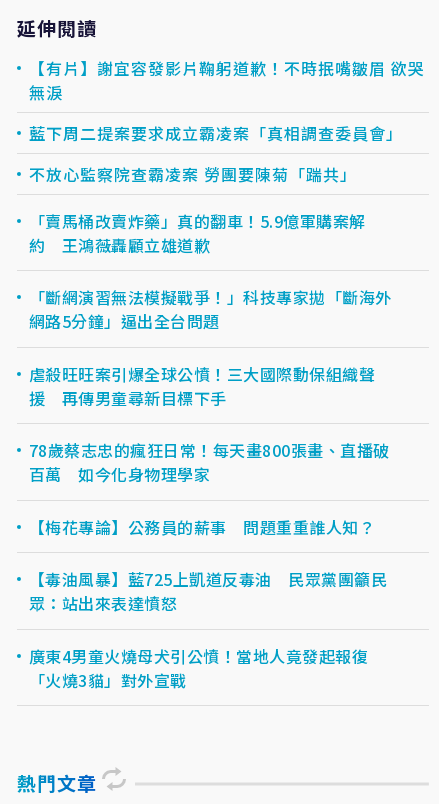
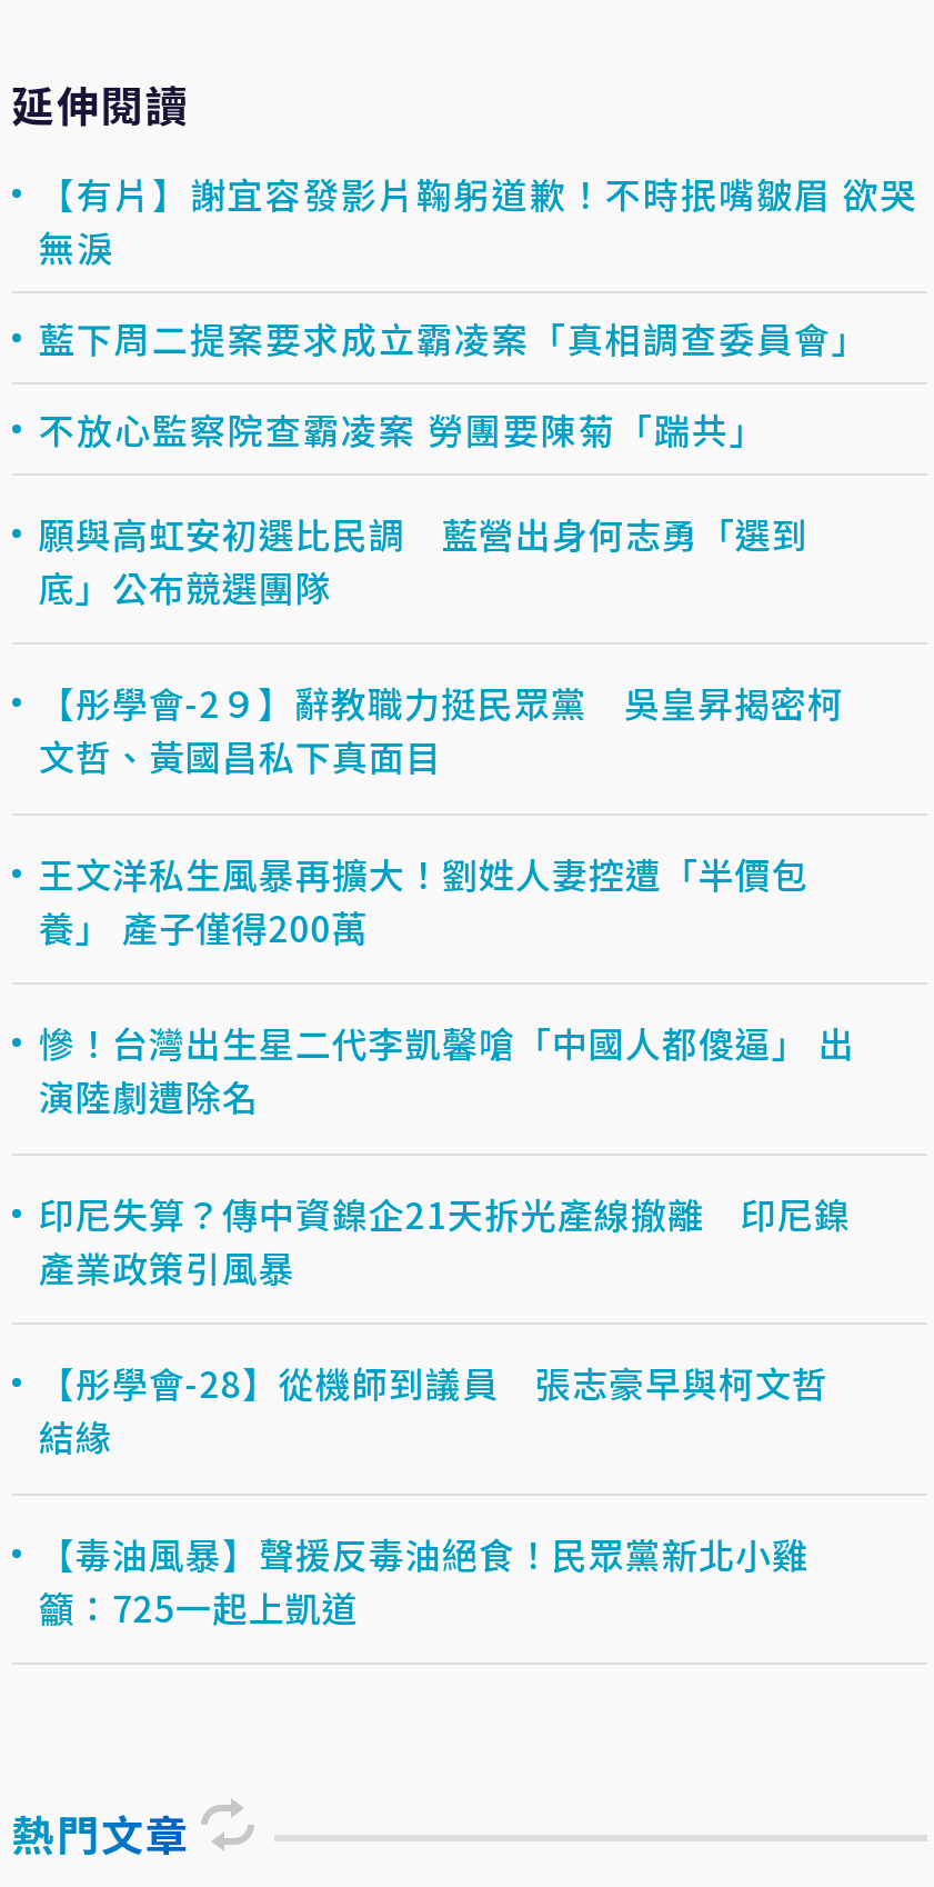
- 「賣馬桶改賣炸藥」真的翻車！5.9億軍購案解
- 約 王鴻薇轟顧立雄道歉
+ 願與高虹安初選比民調 藍營出身何志勇「選到
+ 底」公布競選團隊

- 「斷網演習無法模擬戰爭！」科技專家拋「斷海外
- 網路5分鐘」逼出全台問題
+ 【彤學會-2９】辭教職力挺民眾黨 吳皇昇揭密柯
+ 文哲、黃國昌私下真面目

- 虐殺旺旺案引爆全球公憤！三大國際動保組織聲
- 援 再傳男童尋新目標下手
+ 王文洋私生風暴再擴大！劉姓人妻控遭「半價包
+ 養」 產子僅得200萬

- 78歲蔡志忠的瘋狂日常！每天畫800張畫、直播破
- 百萬 如今化身物理學家
+ 慘！台灣出生星二代李凱馨嗆「中國人都傻逼」 出
+ 演陸劇遭除名

- 【梅花專論】公務員的薪事 問題重重誰人知？
+ 印尼失算？傳中資鎳企21天拆光產線撤離 印尼鎳
+ 產業政策引風暴

- 【毒油風暴】藍725上凱道反毒油 民眾黨團籲民
- 眾：站出來表達憤怒
+ 【彤學會-28】從機師到議員 張志豪早與柯文哲
+ 結緣

- 廣東4男童火燒母犬引公憤！當地人竟發起報復
- 「火燒3貓」對外宣戰
+ 【毒油風暴】聲援反毒油絕食！民眾黨新北小雞
+ 籲：725一起上凱道
